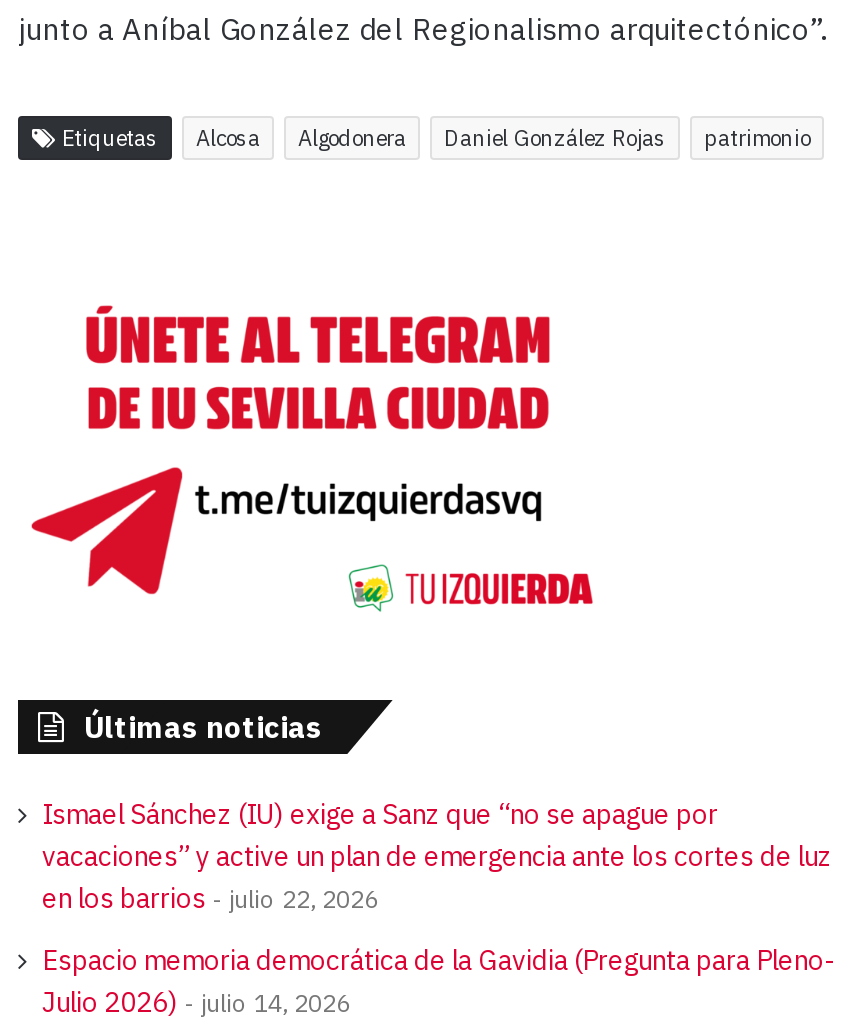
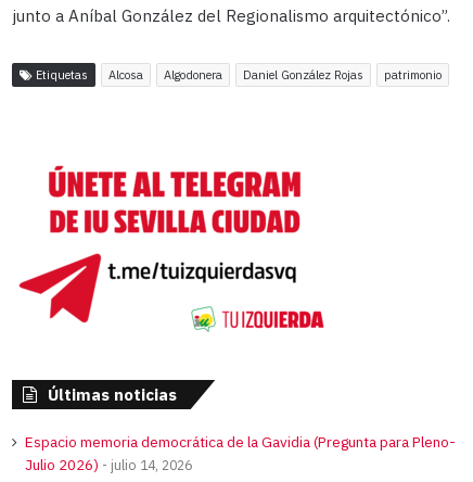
- Ismael Sánchez (IU) exige a Sanz que “no se apague por
- vacaciones” y active un plan de emergencia ante los cortes de luz
- en los barrios
- julio 22, 2026
